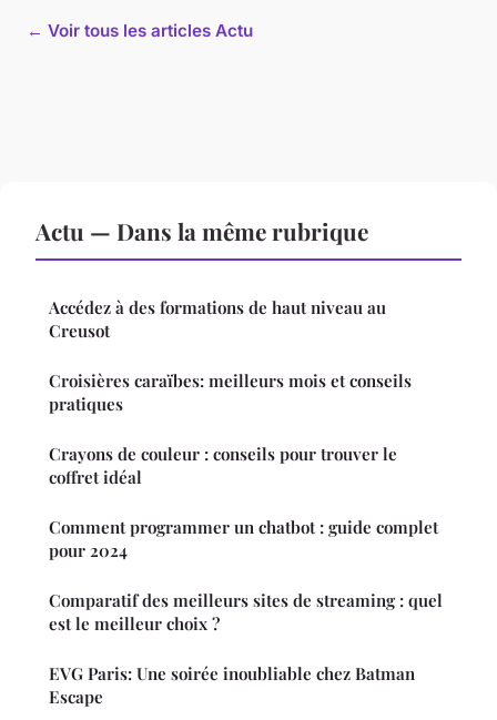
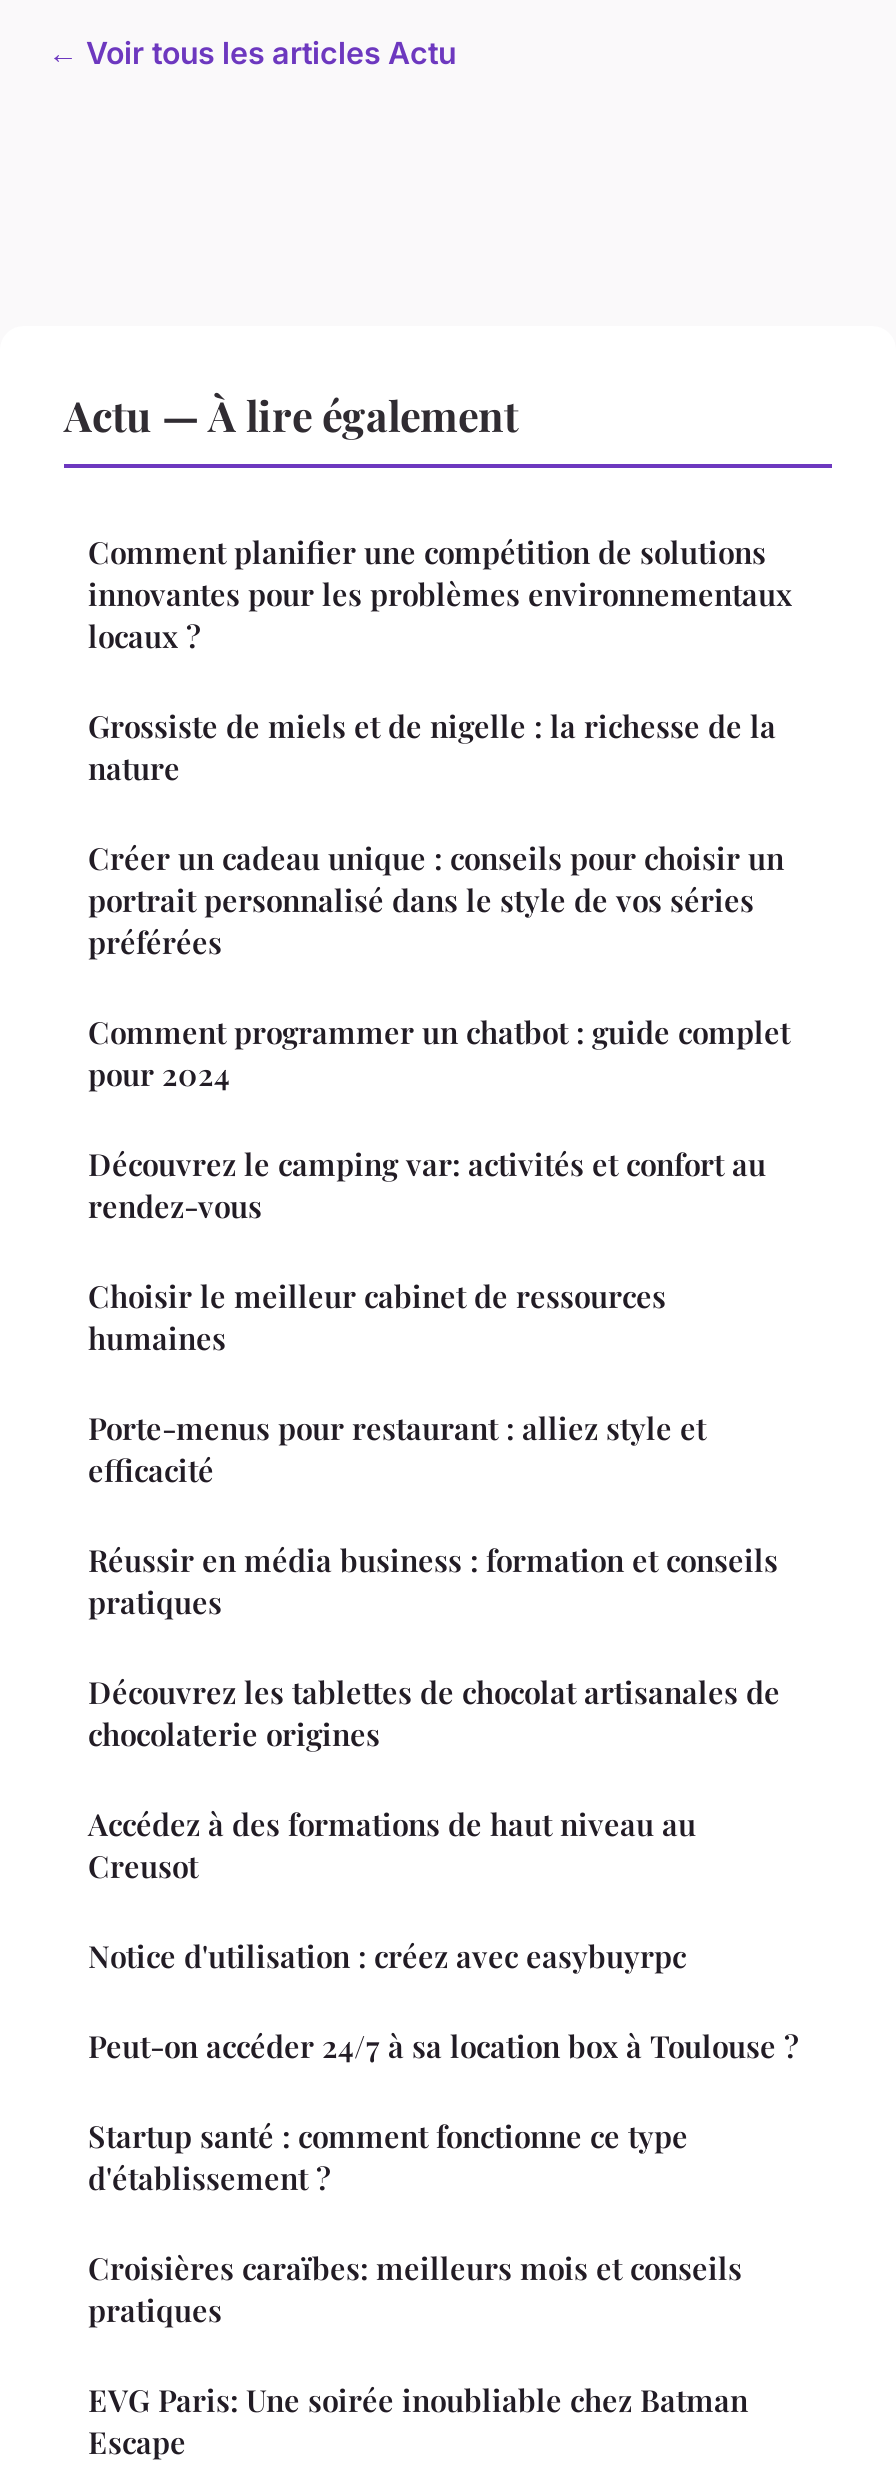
- Actu — Dans la même rubrique
+ Actu — À lire également
+ Comment planifier une compétition de solutions
+ innovantes pour les problèmes environnementaux
+ locaux ?
+ Grossiste de miels et de nigelle : la richesse de la
+ nature
+ Créer un cadeau unique : conseils pour choisir un
+ portrait personnalisé dans le style de vos séries
+ préférées
+ Découvrez le camping var: activités et confort au
+ rendez-vous
+ Choisir le meilleur cabinet de ressources
+ humaines
+ Porte-menus pour restaurant : alliez style et
+ efficacité
+ Réussir en média business : formation et conseils
+ pratiques
+ Découvrez les tablettes de chocolat artisanales de
+ chocolaterie origines

moved down: Accédez à des formations de haut niveau au | Creusot

+ Notice d'utilisation : créez avec easybuyrpc
+ Peut-on accéder 24/7 à sa location box à Toulouse ?
+ Startup santé : comment fonctionne ce type
+ d'établissement ?

moved down: Croisières caraïbes: meilleurs mois et conseils | pratiques

- Crayons de couleur : conseils pour trouver le
- coffret idéal
- Comparatif des meilleurs sites de streaming : quel
- est le meilleur choix ?

moved up: Comment programmer un chatbot : guide complet | pour 2024
